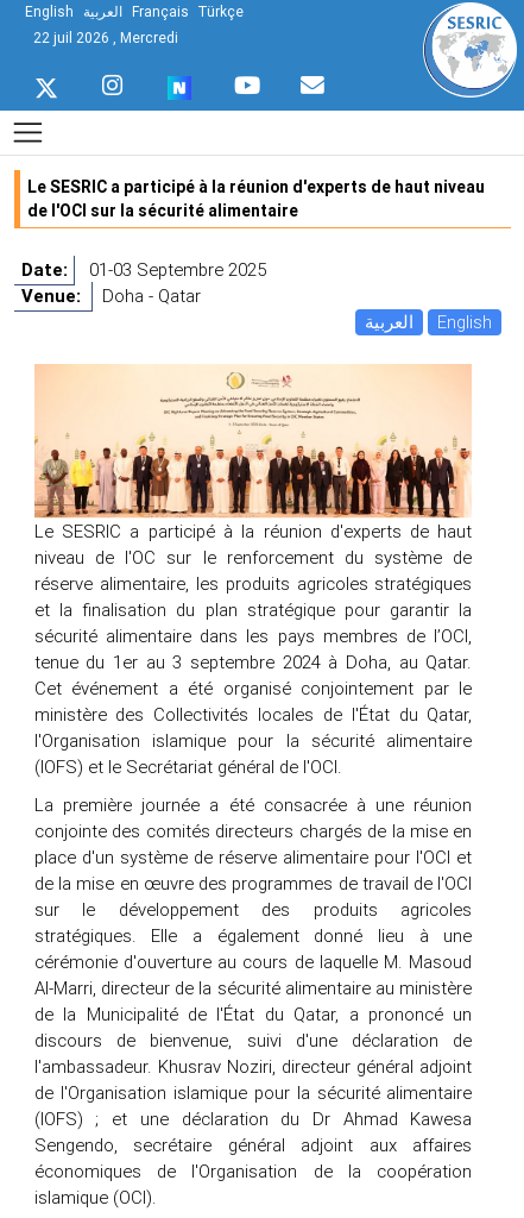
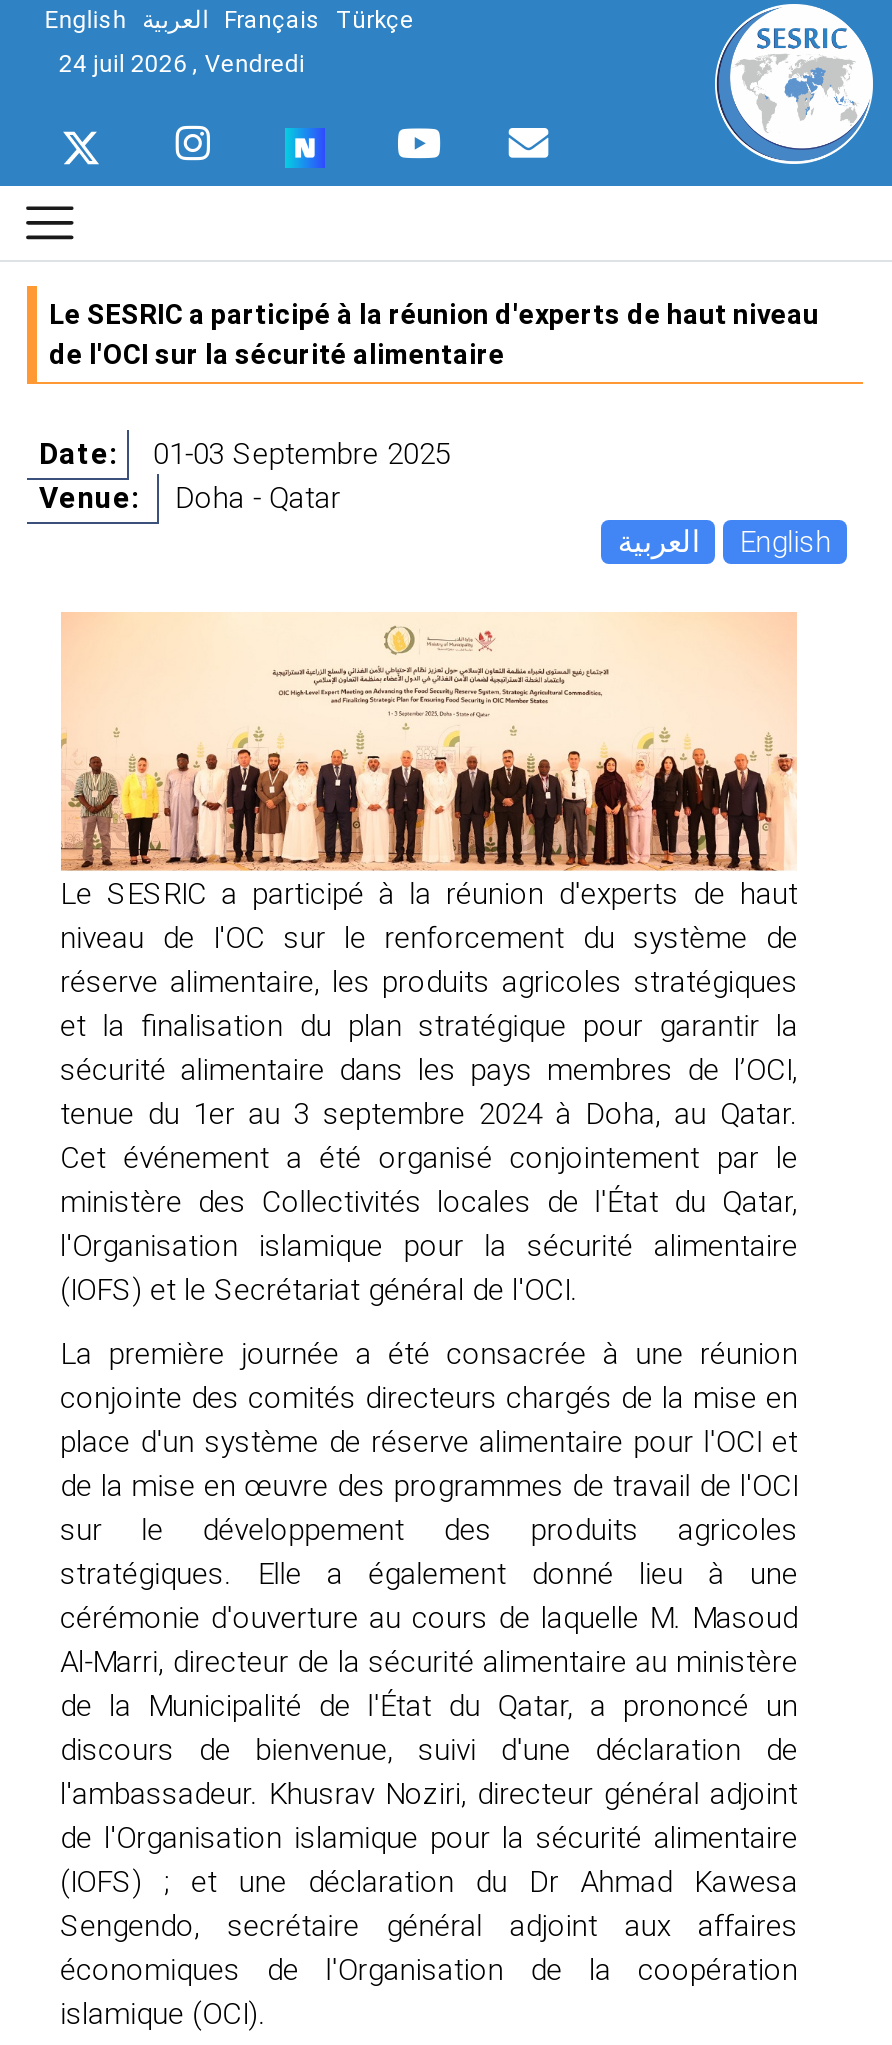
- 22 juil 2026 , Mercredi
+ 24 juil 2026 , Vendredi
